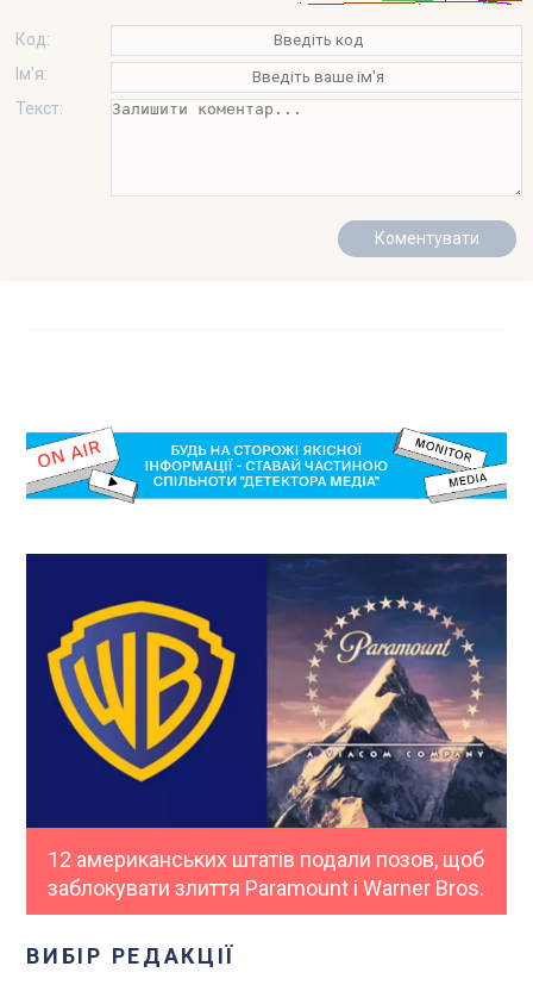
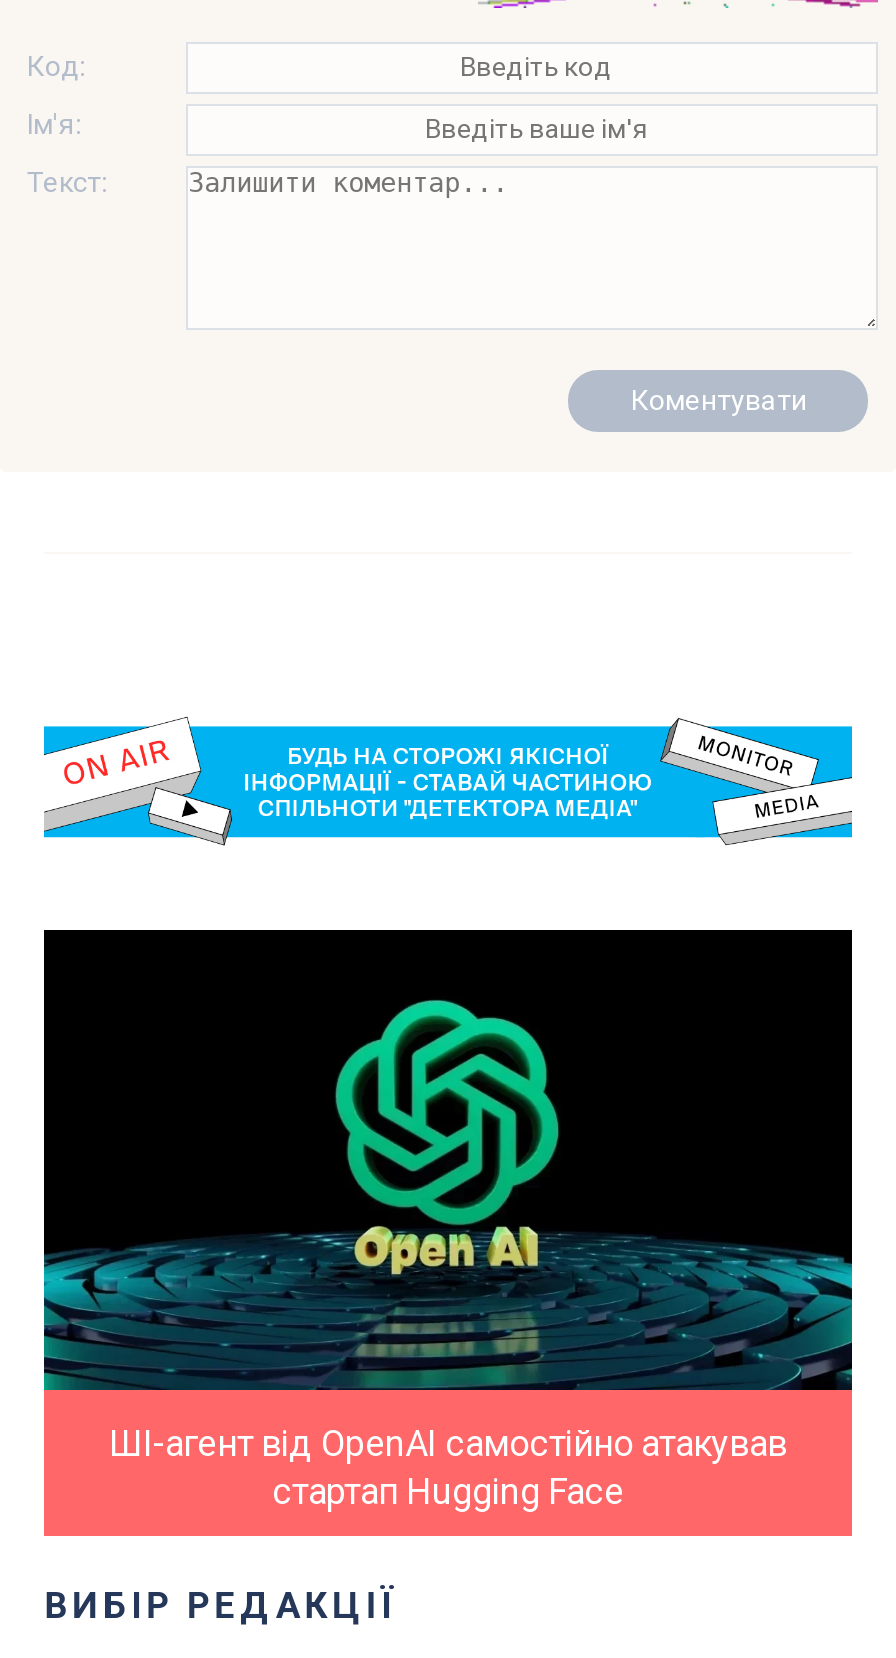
- [image]
- 12 американських штатів подали позов, щоб
- заблокувати злиття Paramount і Warner Bros.
+ [image]
+ ШІ-агент від OpenAI самостійно атакував
+ стартап Hugging Face
